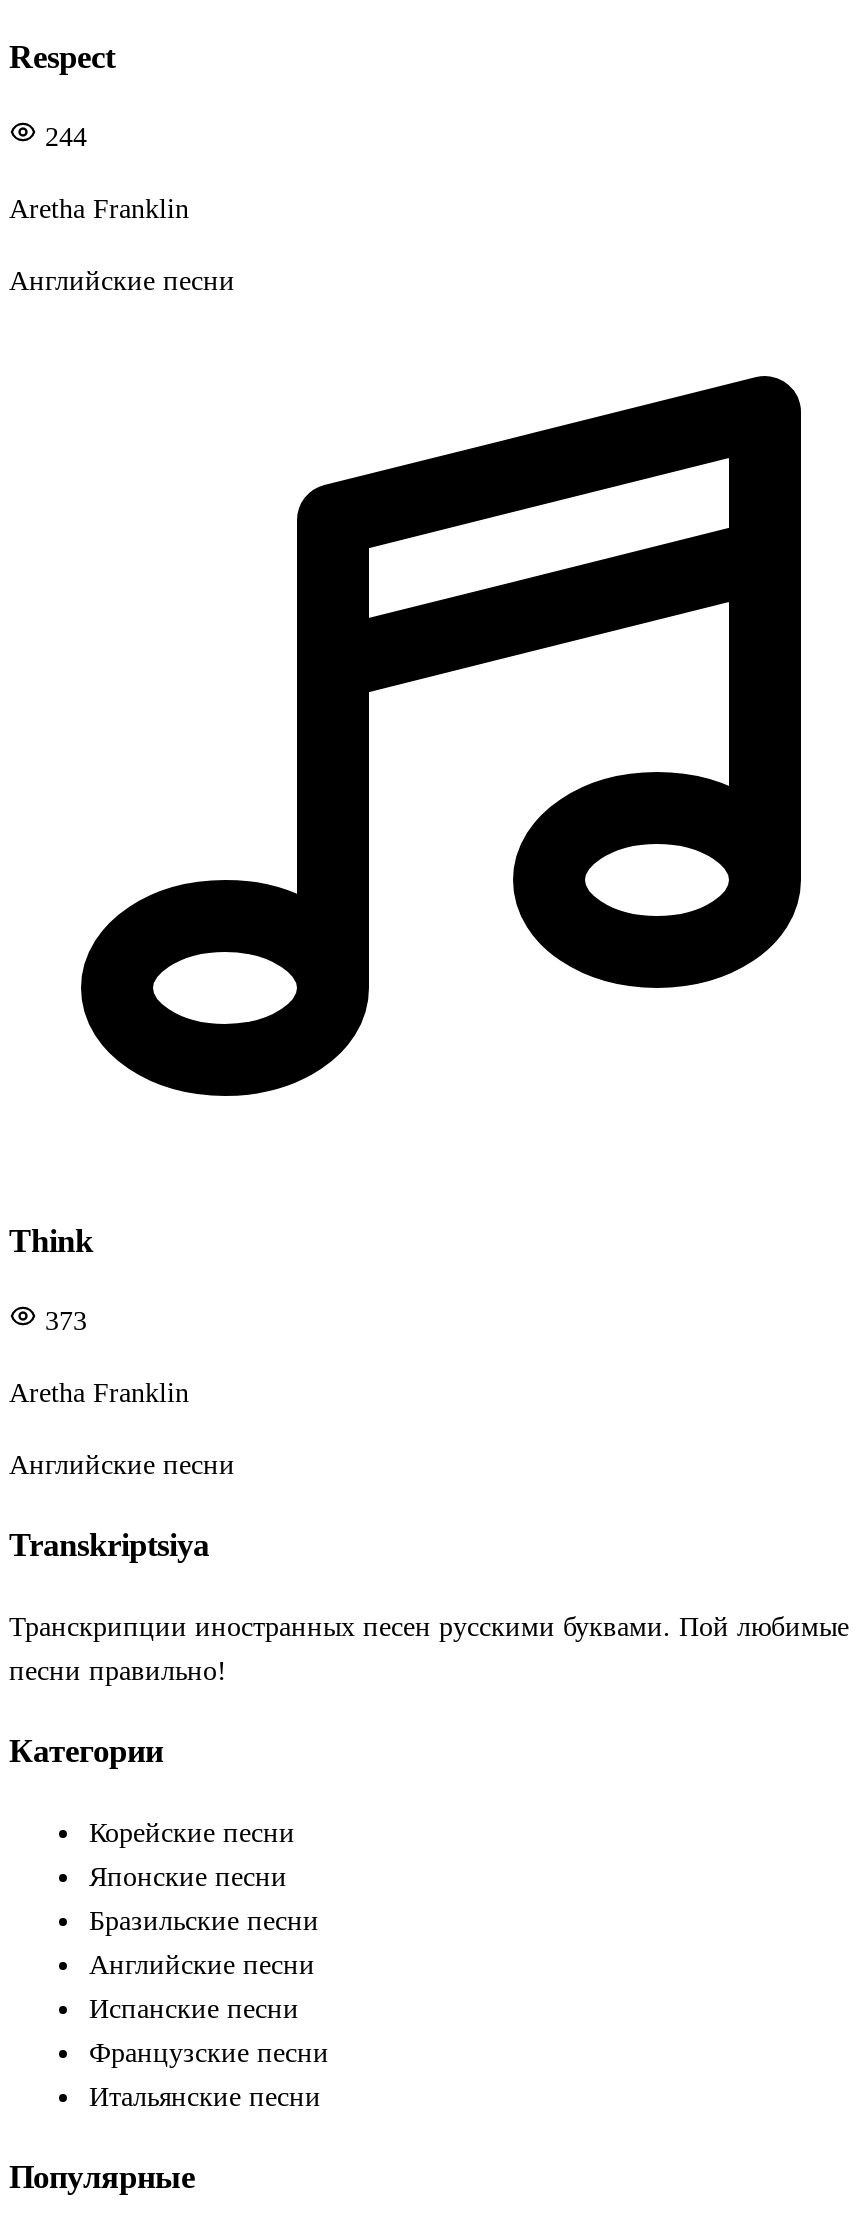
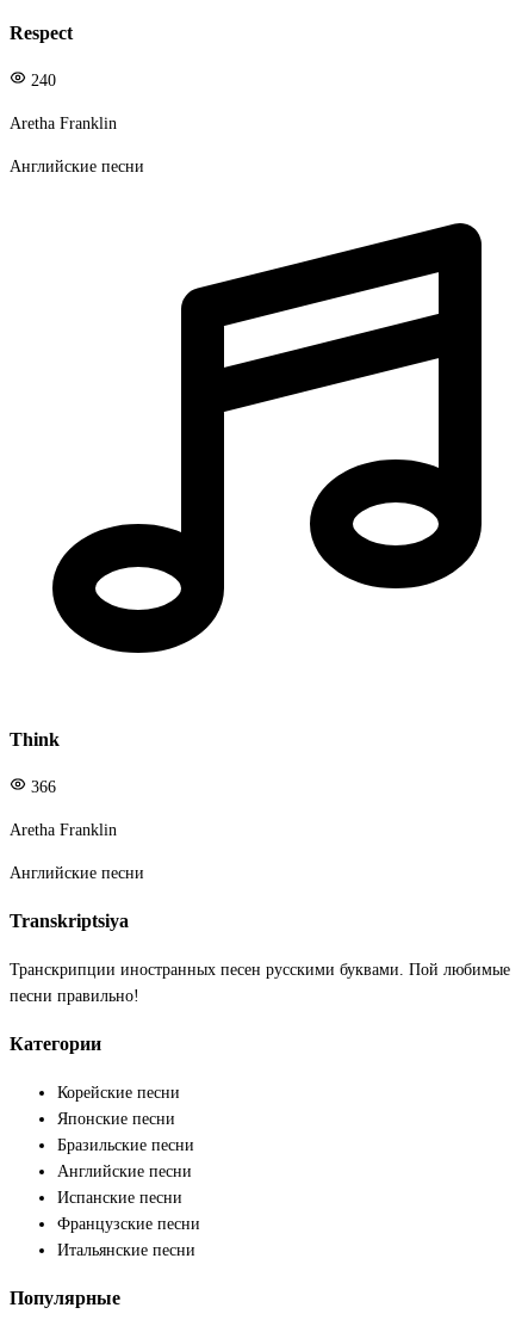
- 244
+ 240

- 373
+ 366
